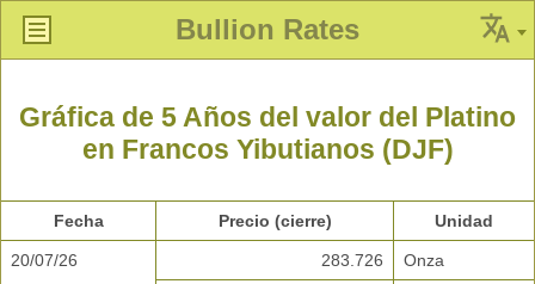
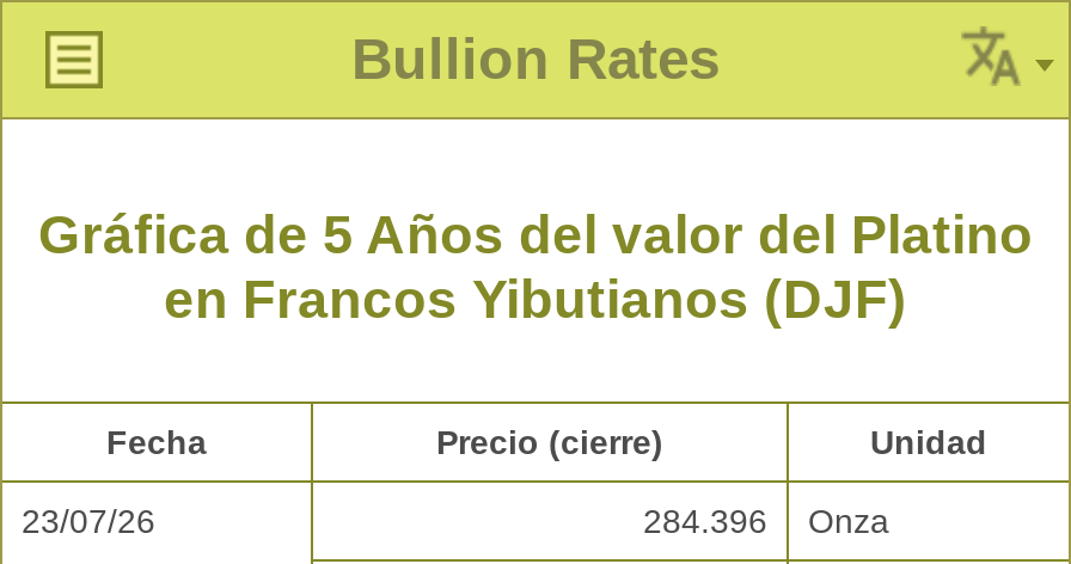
- 20/07/26
+ 23/07/26

- 283.726 Onza
+ 284.396 Onza
